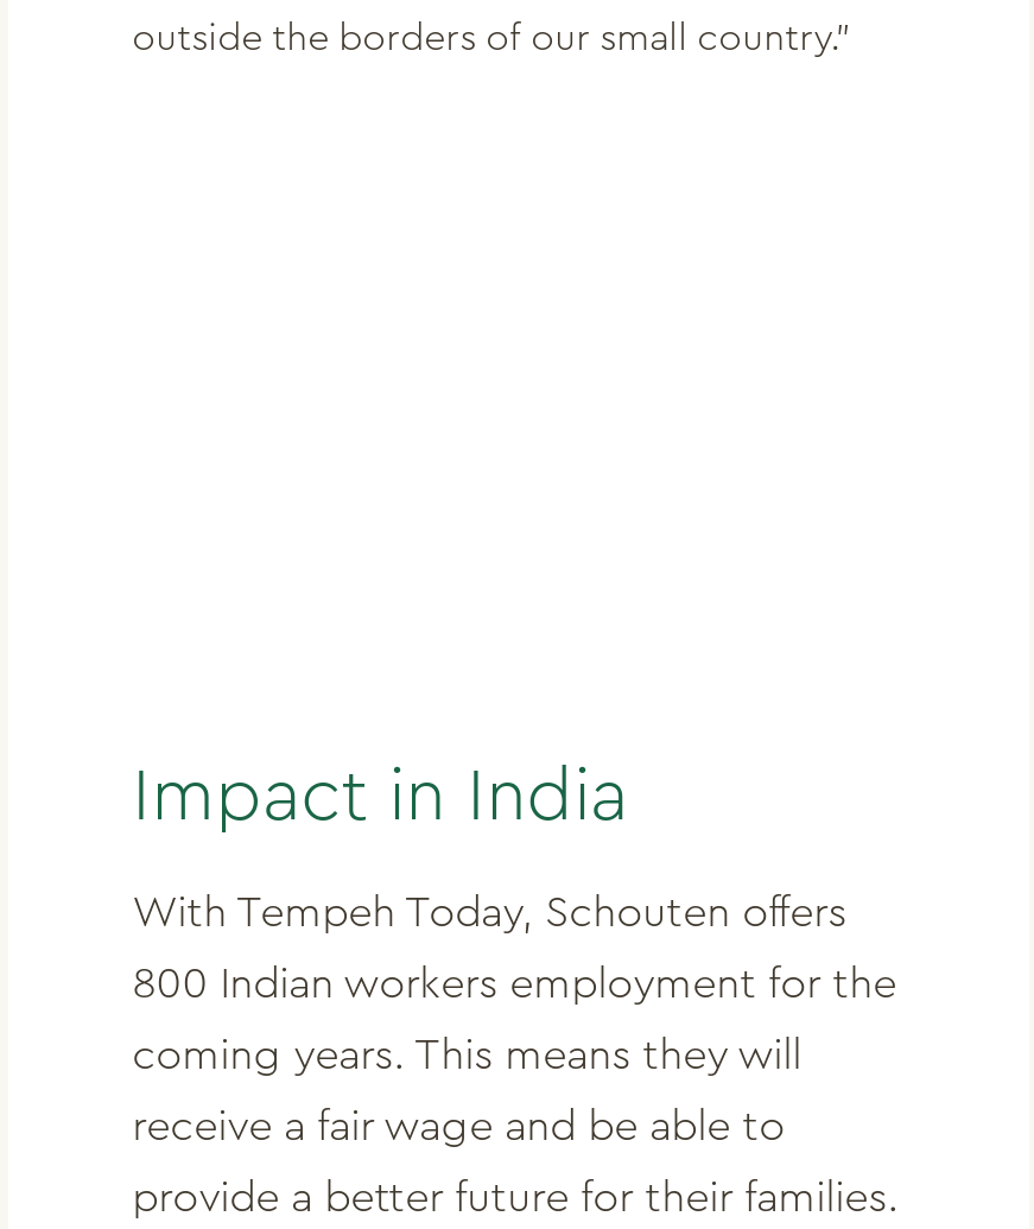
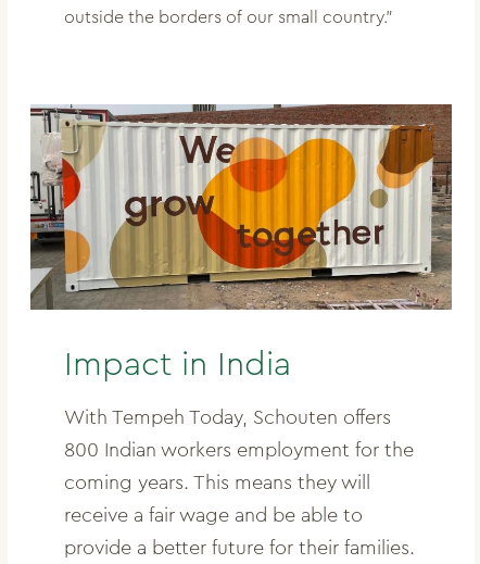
+ [image]
